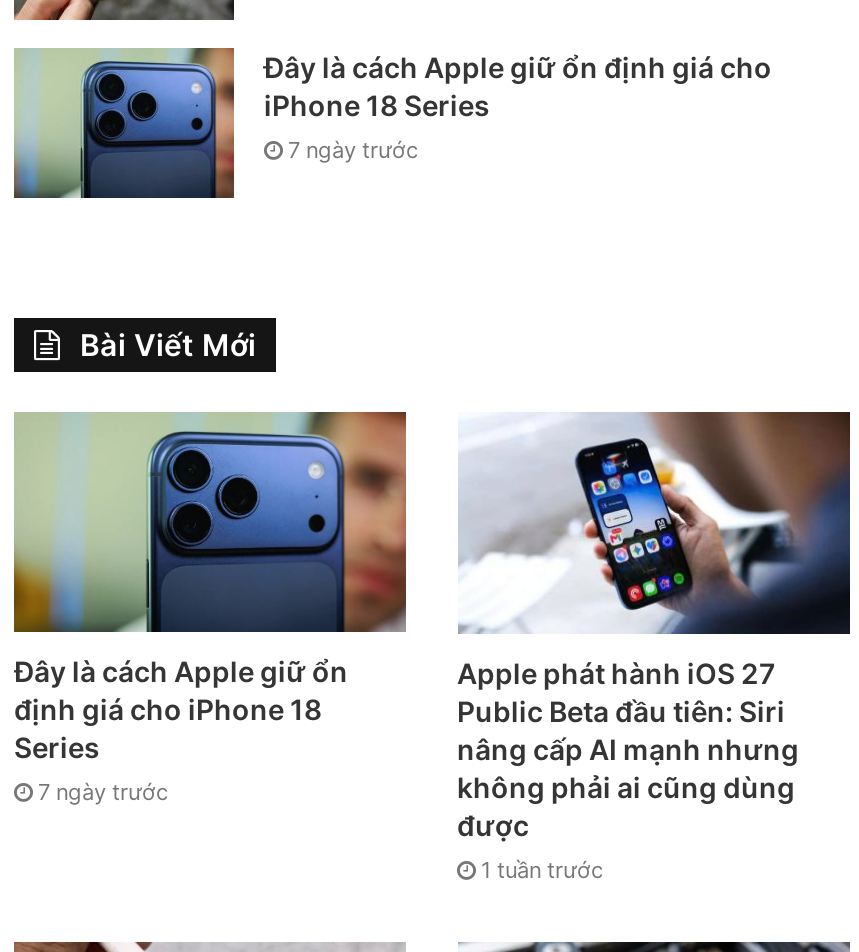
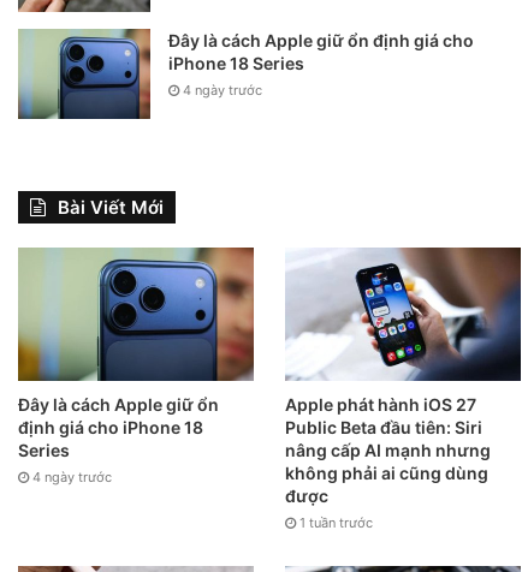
- 7 ngày trước
+ 4 ngày trước

- 7 ngày trước
+ 4 ngày trước
